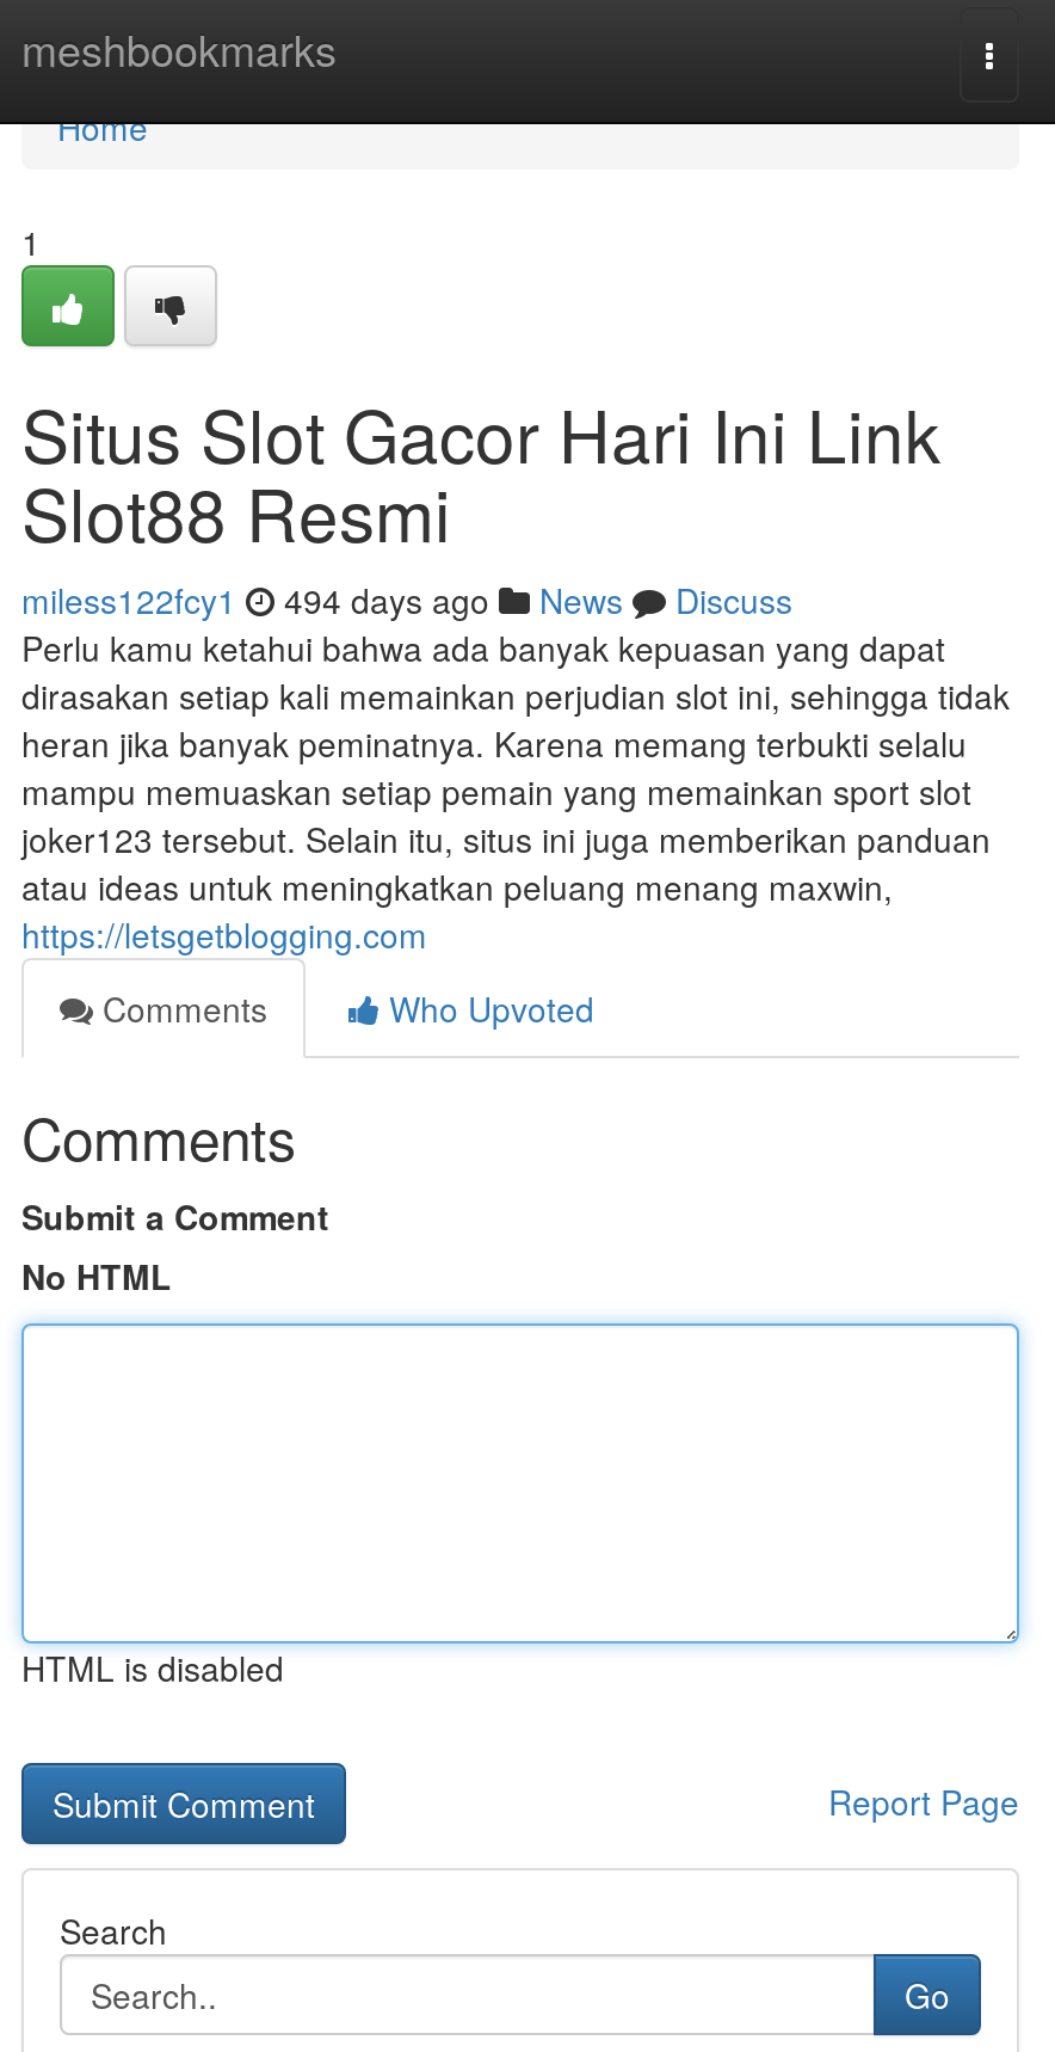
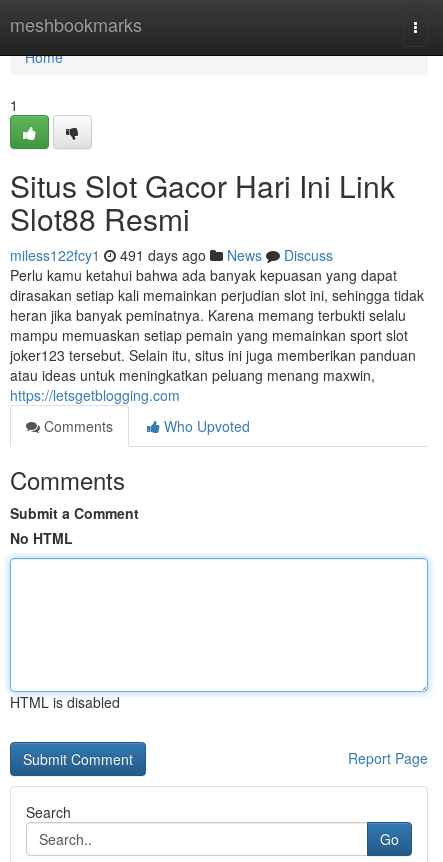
- miless122fcy1 494 days ago News Discuss
+ miless122fcy1 491 days ago News Discuss
